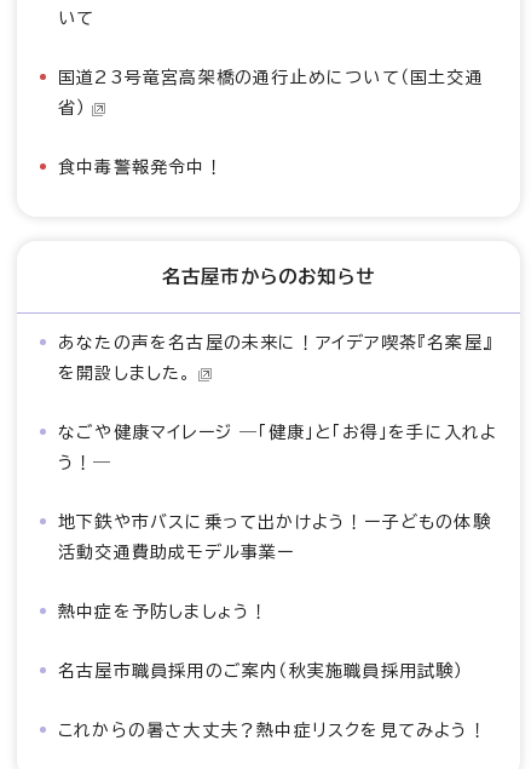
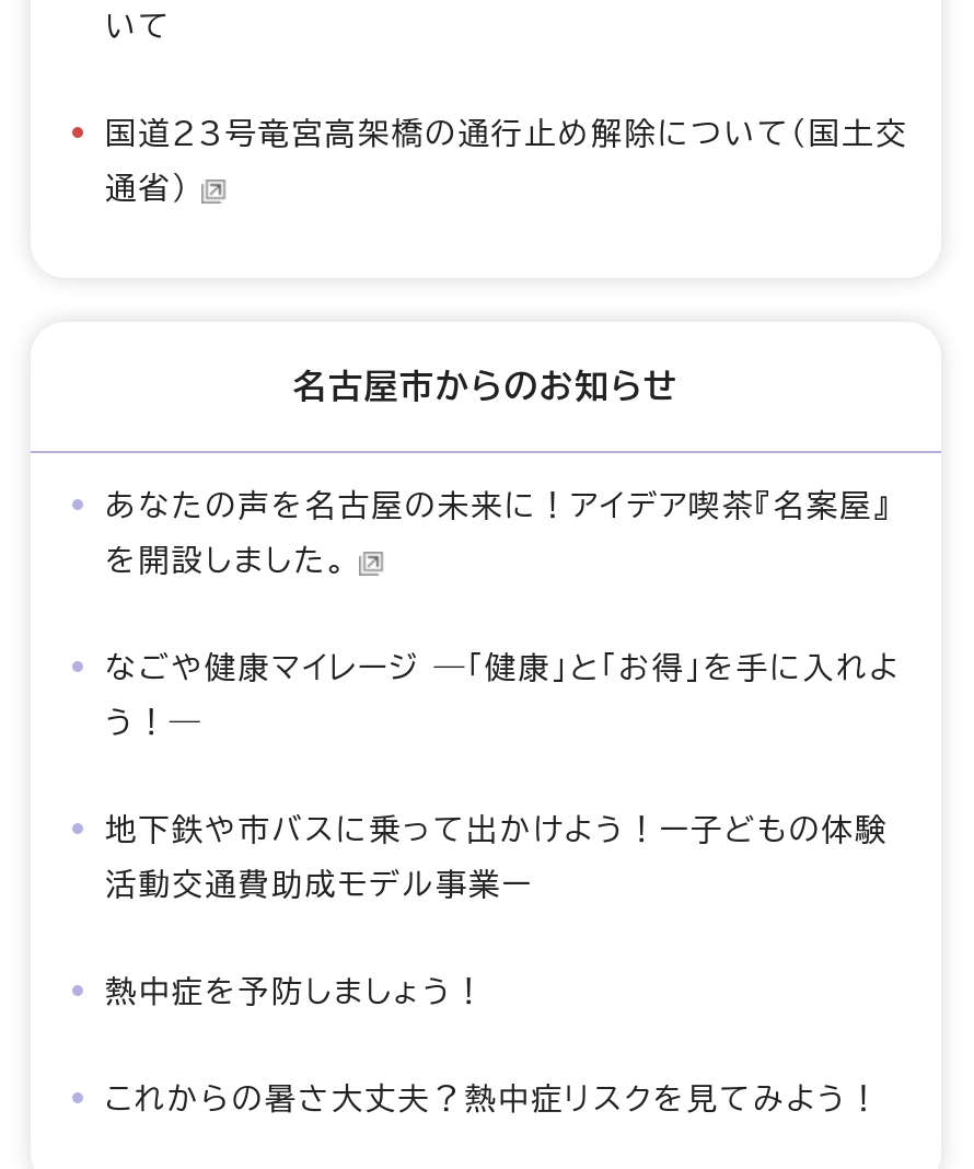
- 国道23号竜宮高架橋の通行止めについて（国土交通
- 省）
- 食中毒警報発令中！
+ 国道23号竜宮高架橋の通行止め解除について（国土交
+ 通省）

- 名古屋市職員採用のご案内（秋実施職員採用試験）
